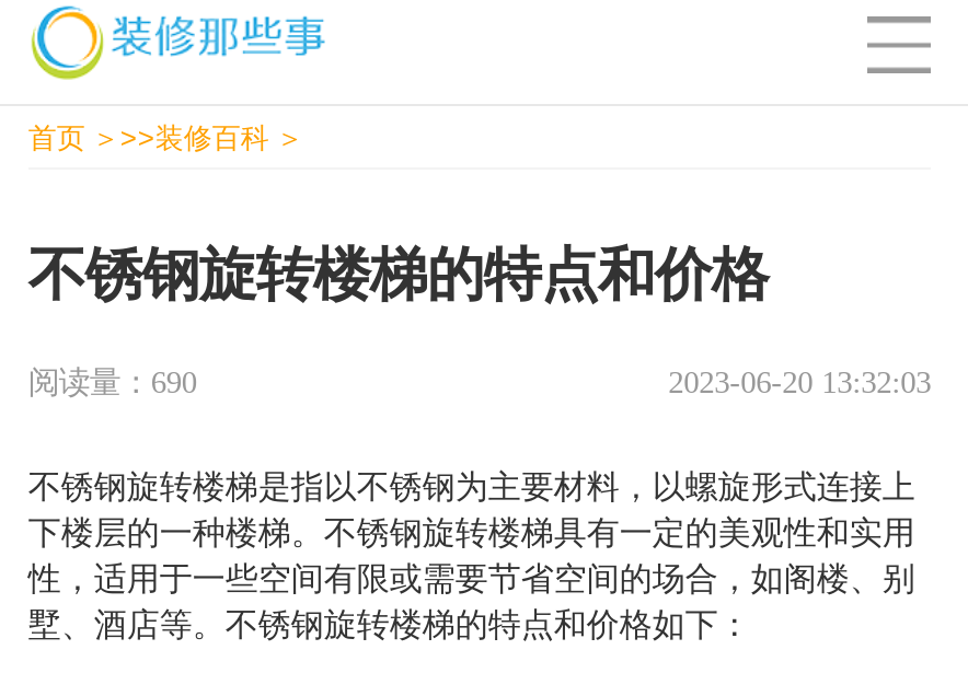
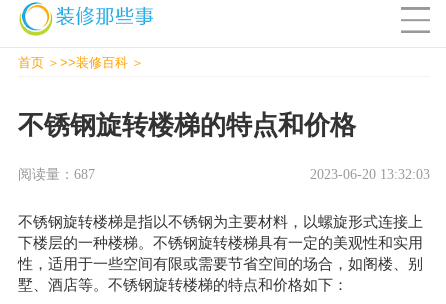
- 阅读量：690
+ 阅读量：687
